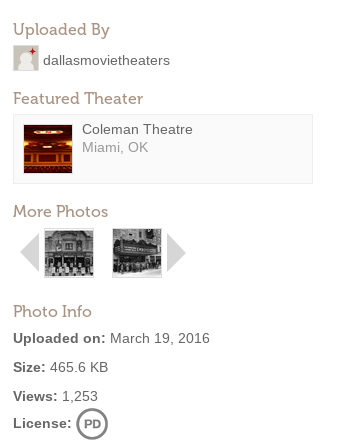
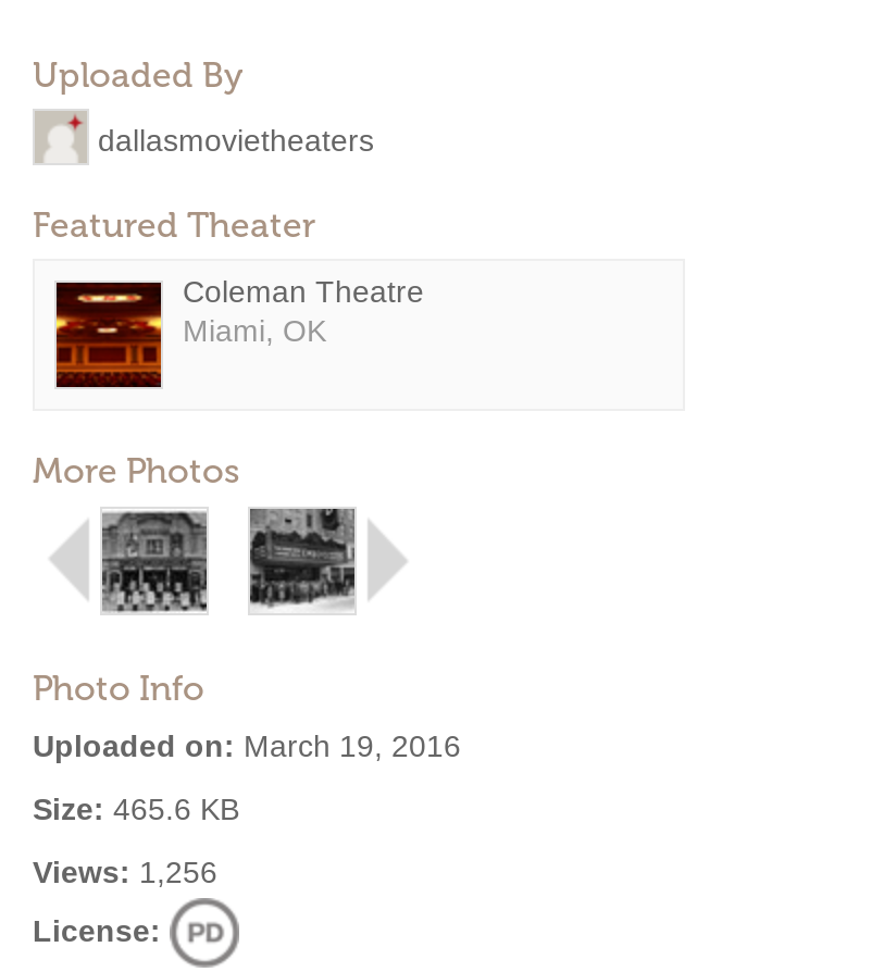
- Views: 1,253
+ Views: 1,256
